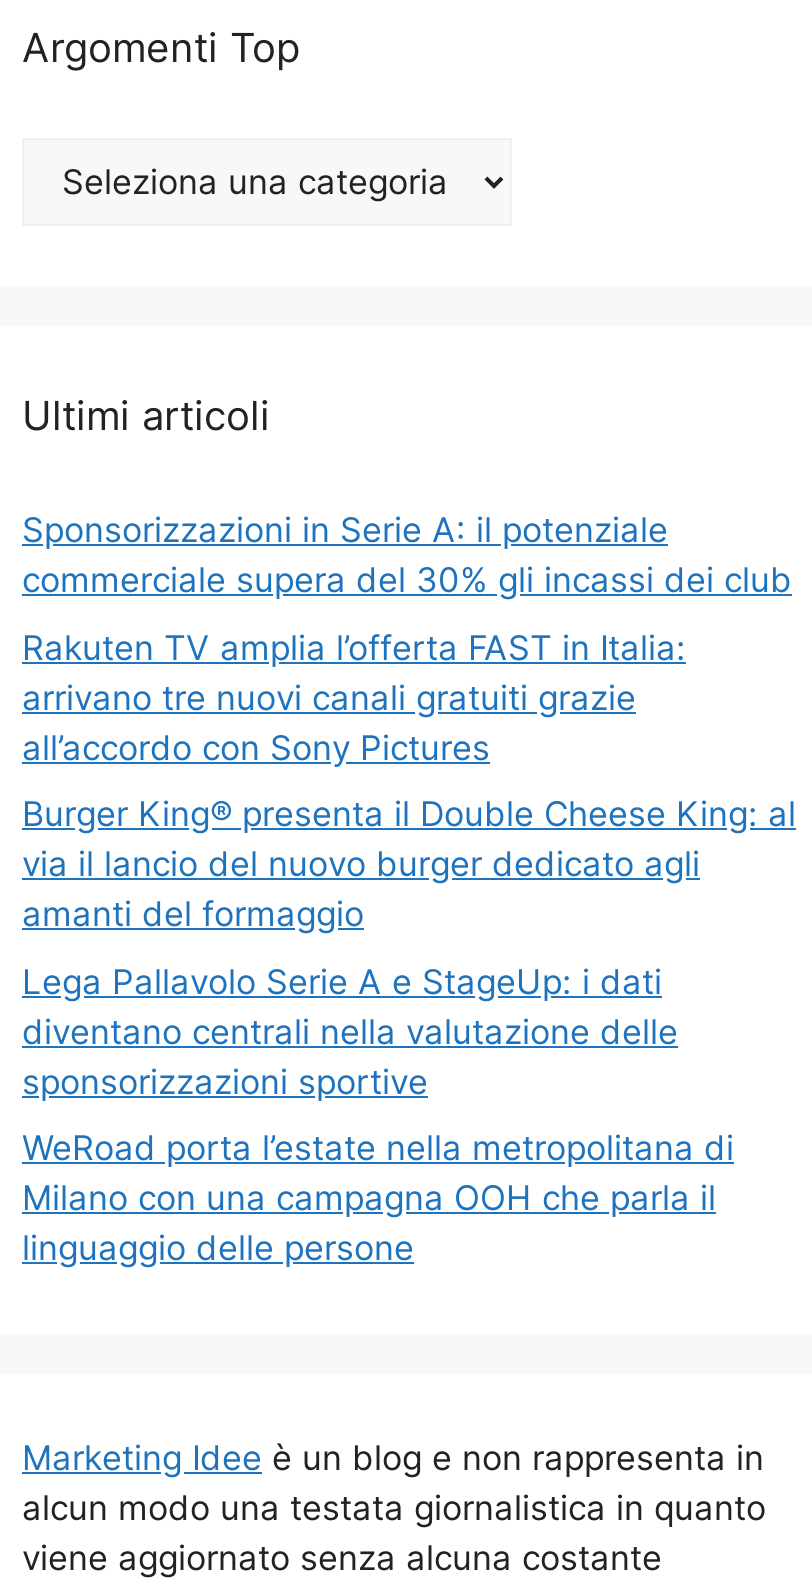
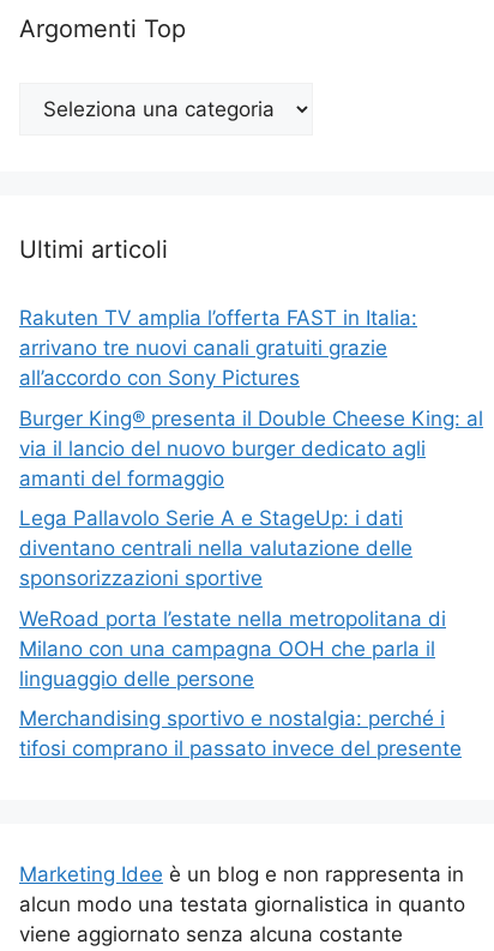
- Sponsorizzazioni in Serie A: il potenziale
- commerciale supera del 30% gli incassi dei club

moved up: Rakuten TV amplia l’offerta FAST in Italia: | arrivano tre nuovi canali gratuiti grazie | all’accordo con Sony Pictures | ... | Milano con una campagna OOH che parla il | linguaggio delle persone

+ Merchandising sportivo e nostalgia: perché i
+ tifosi comprano il passato invece del presente
